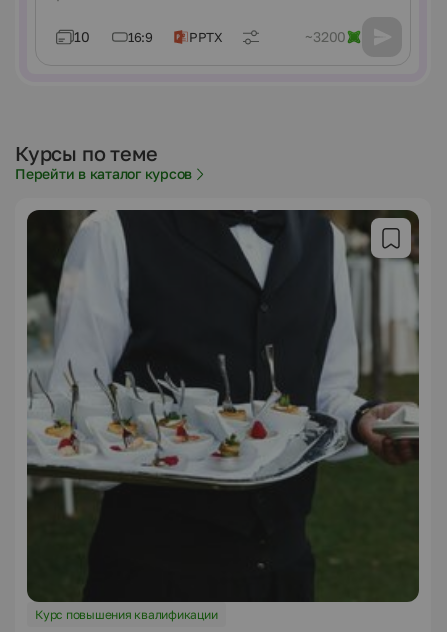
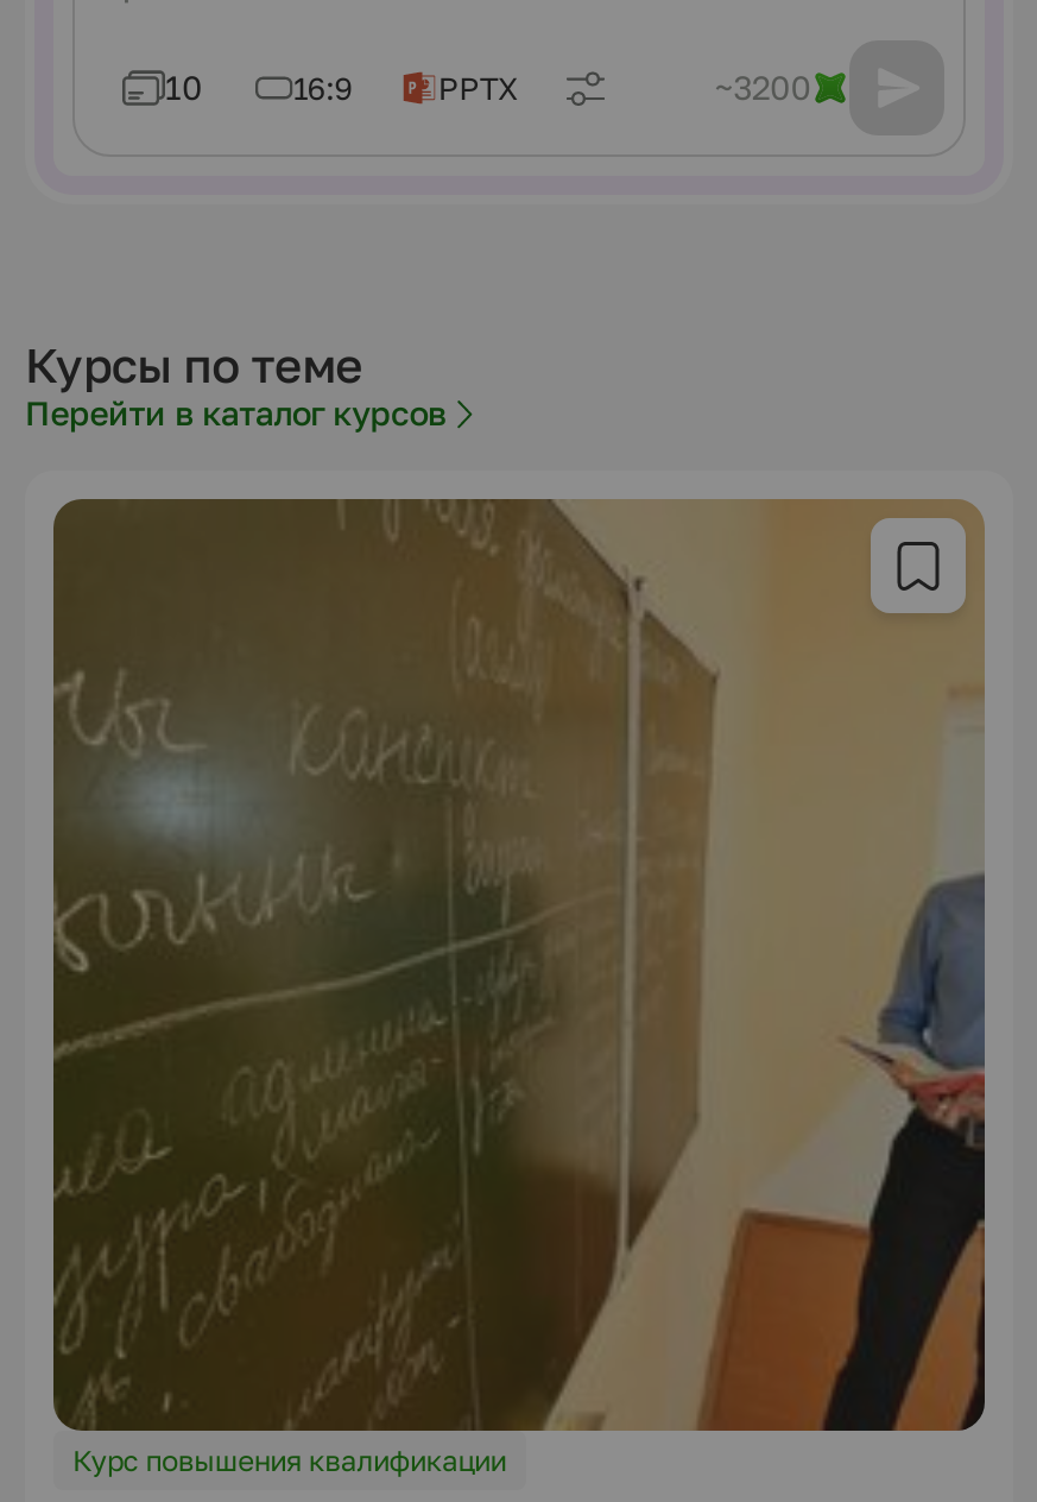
- [image]
+ [image]
